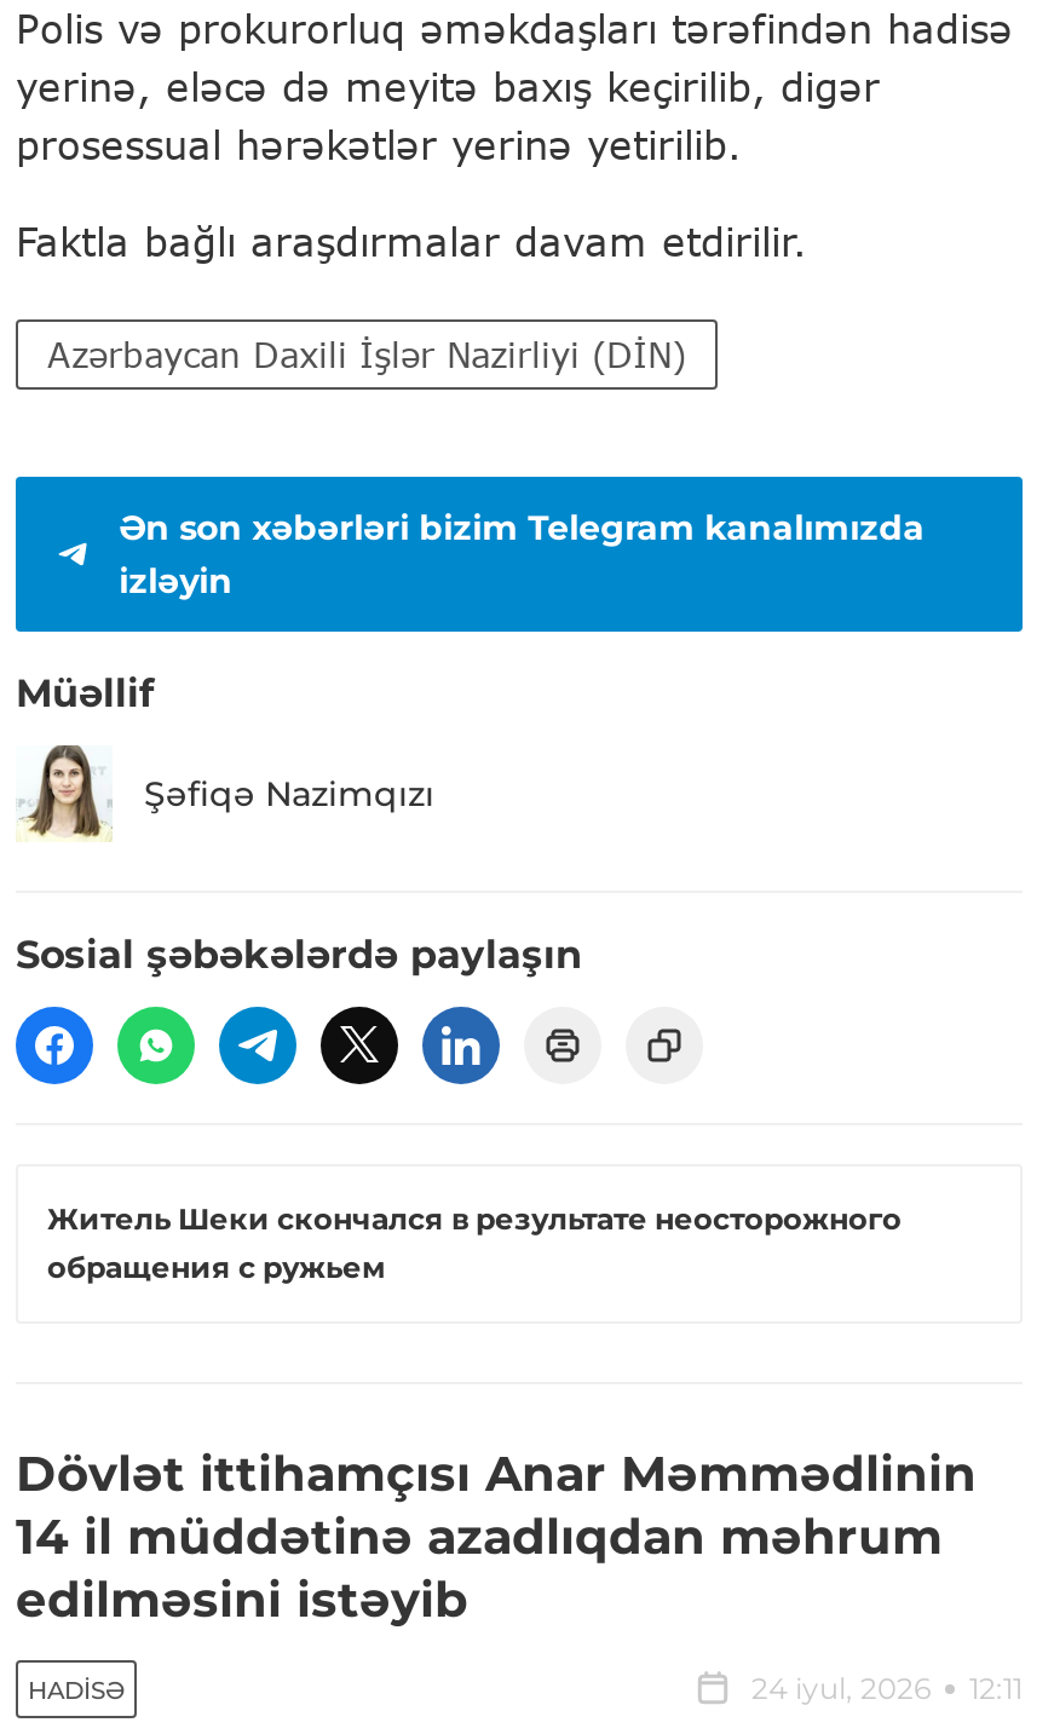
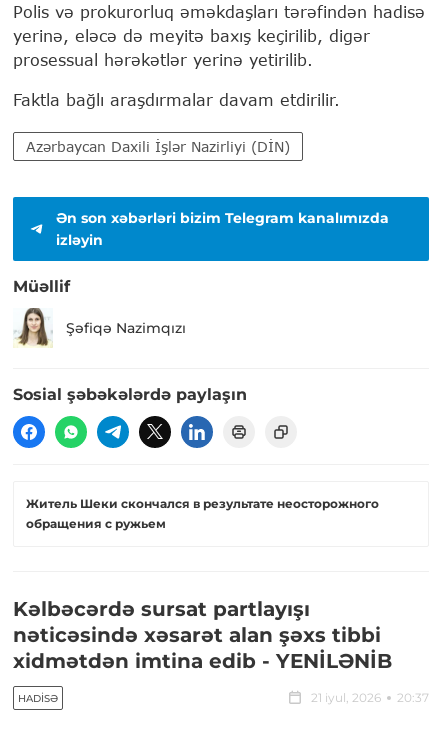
- Dövlət ittihamçısı Anar Məmmədlinin
- 14 il müddətinə azadlıqdan məhrum
- edilməsini istəyib
+ Kəlbəcərdə sursat partlayışı
+ nəticəsində xəsarət alan şəxs tibbi
+ xidmətdən imtina edib - YENİLƏNİB

- 24 iyul, 2026
- 12:11
+ 21 iyul, 2026
+ 20:37
